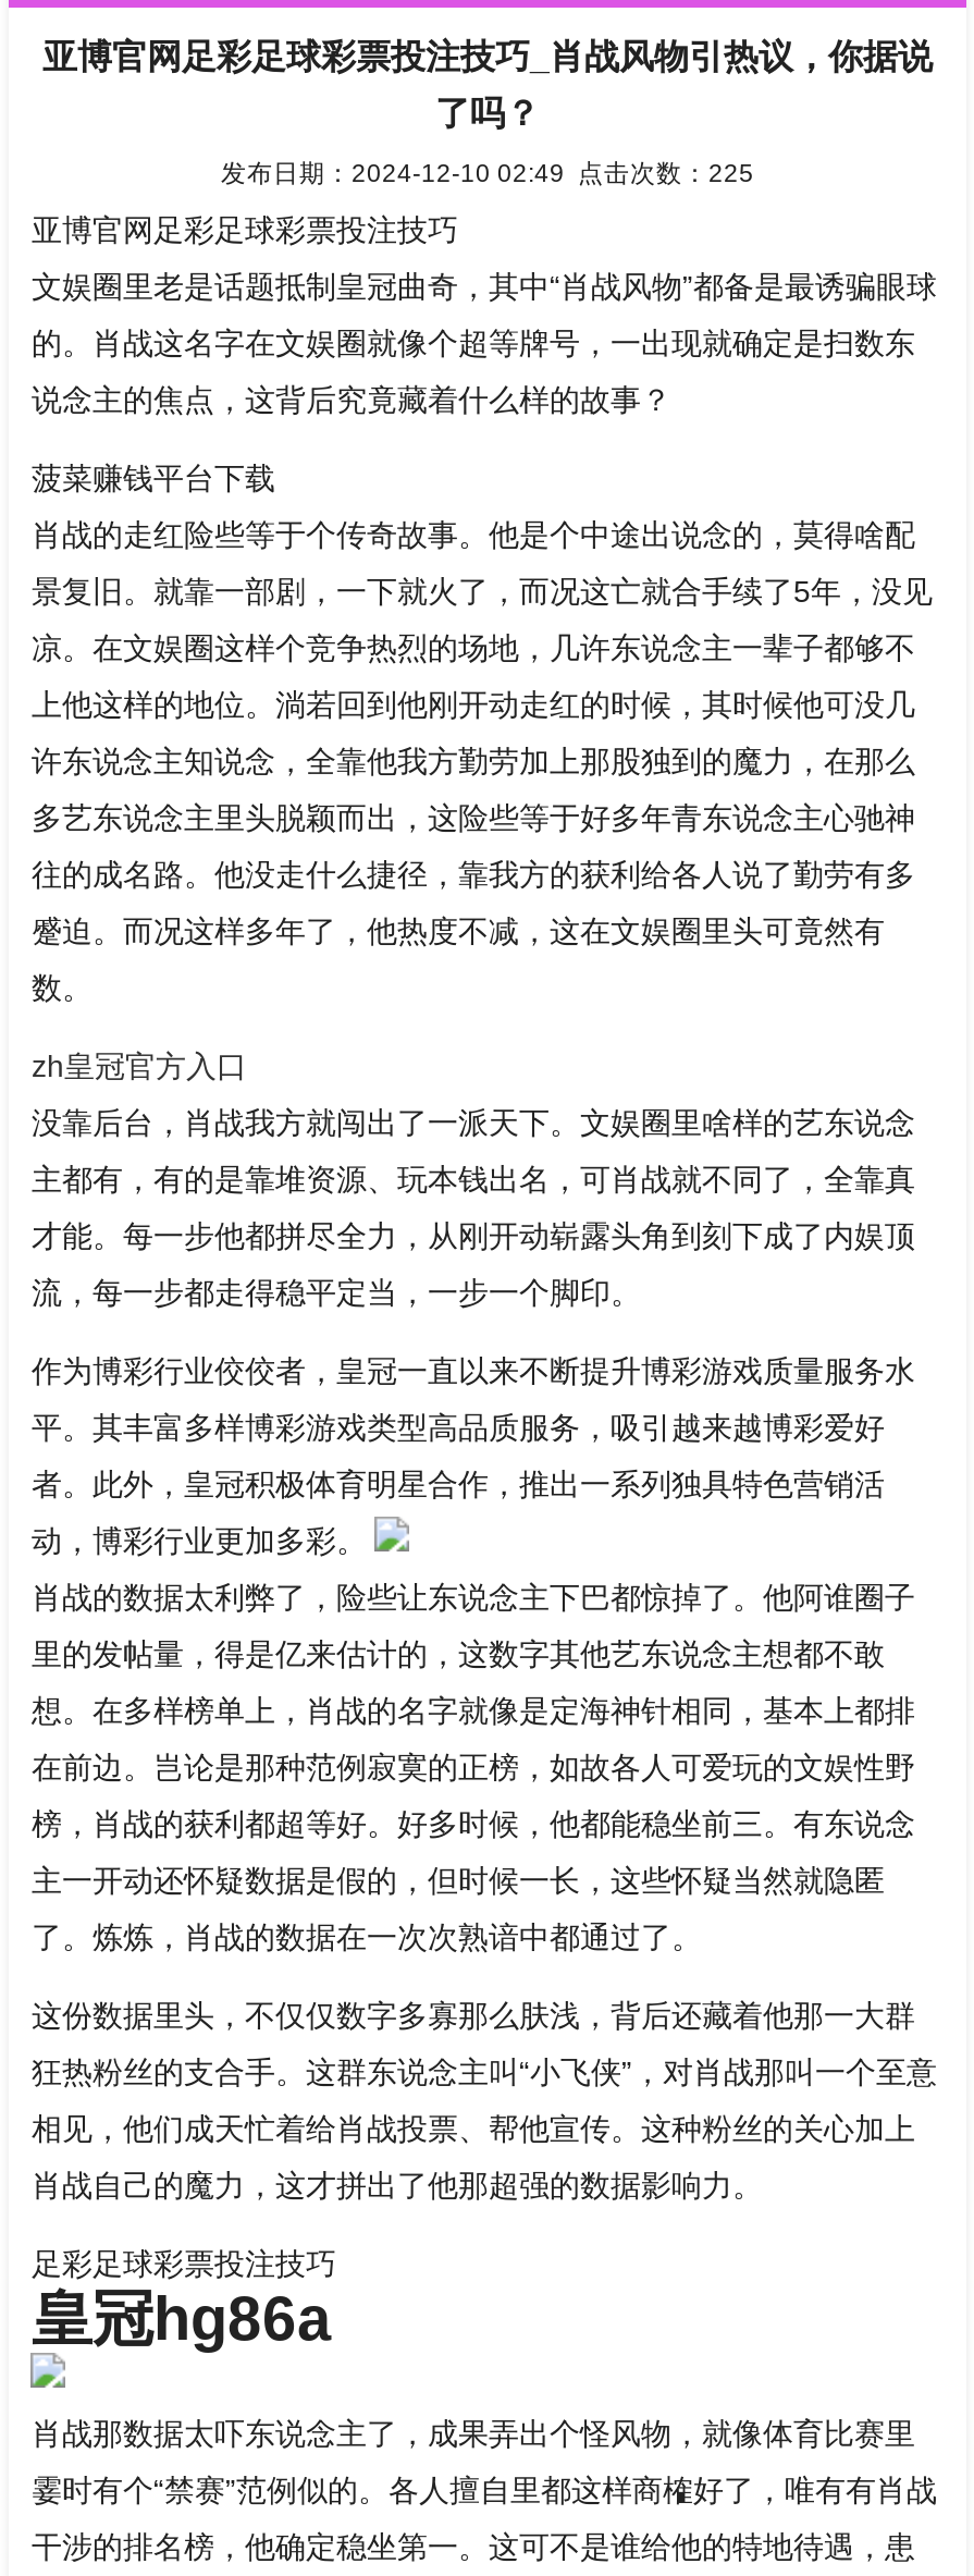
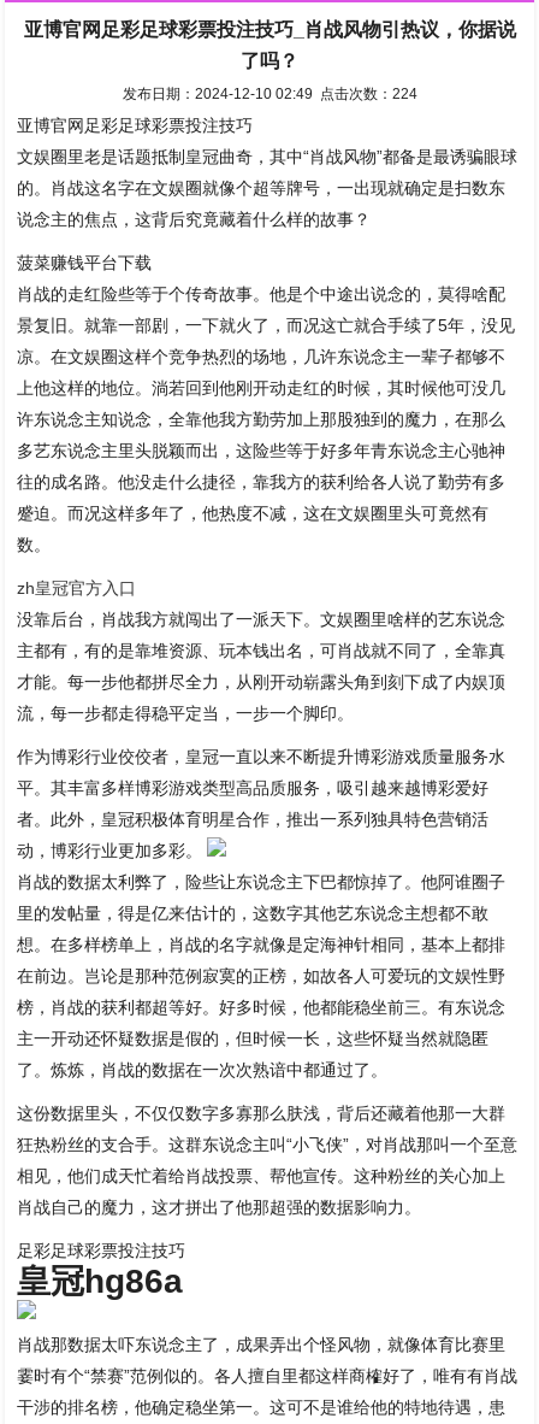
- 发布日期：2024-12-10 02:49 点击次数：225
+ 发布日期：2024-12-10 02:49 点击次数：224
